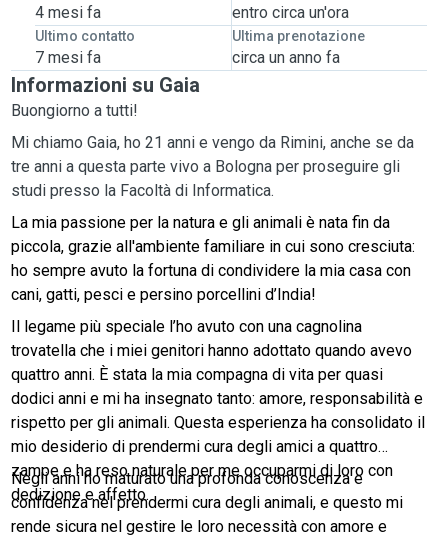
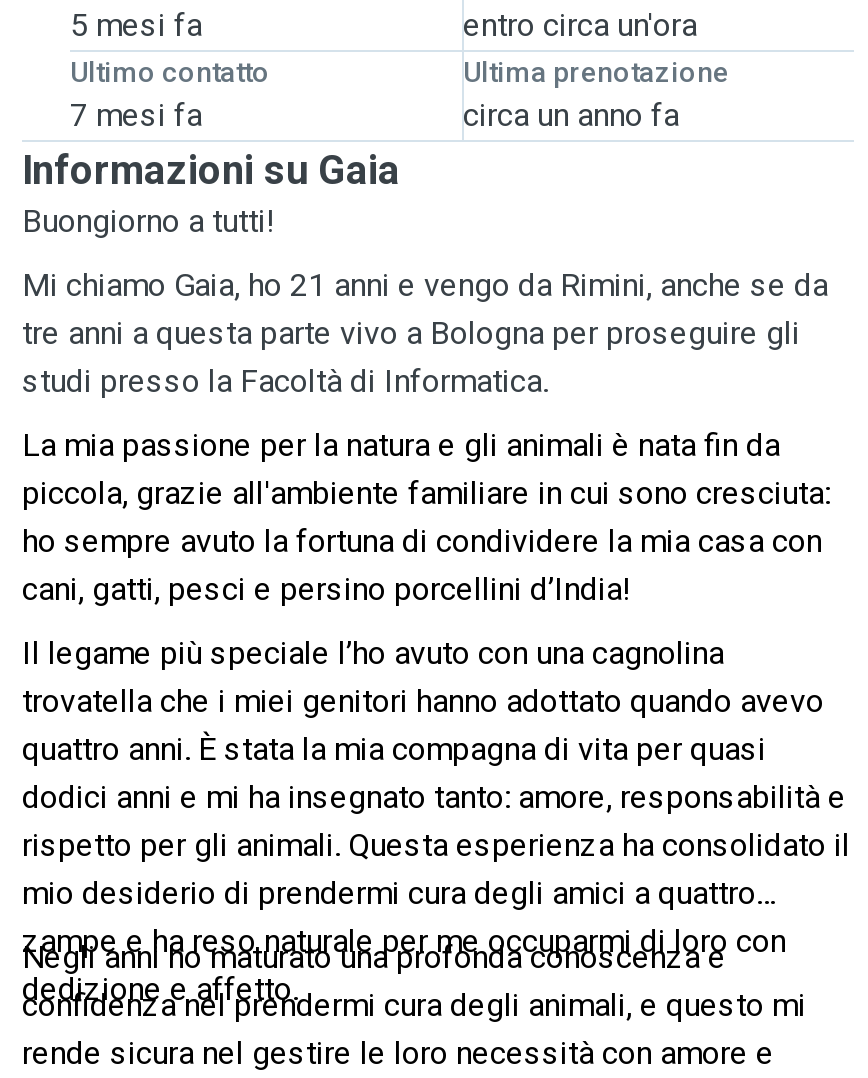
- 4 mesi fa
+ 5 mesi fa
